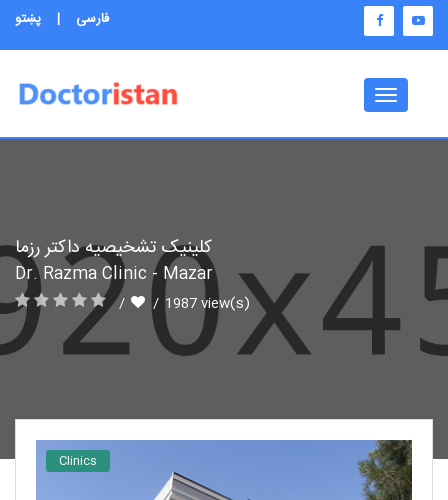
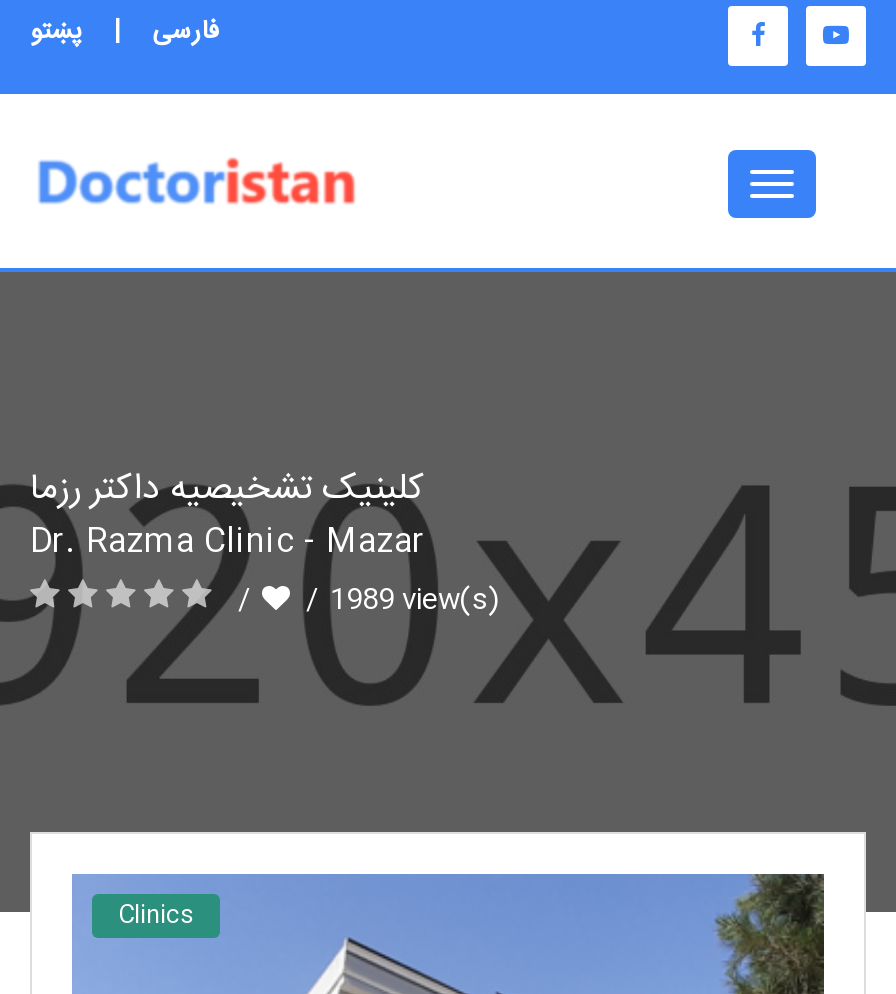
- 1987 view(s)
+ 1989 view(s)
